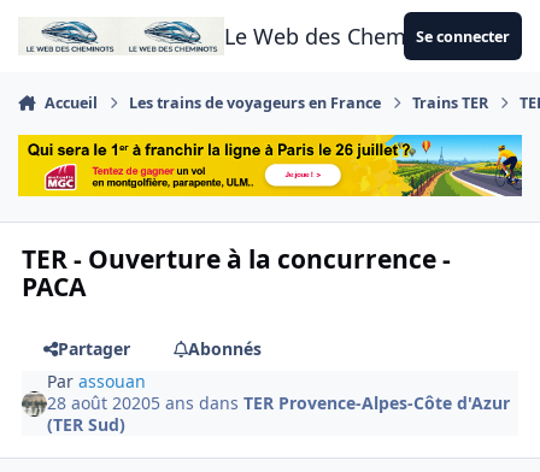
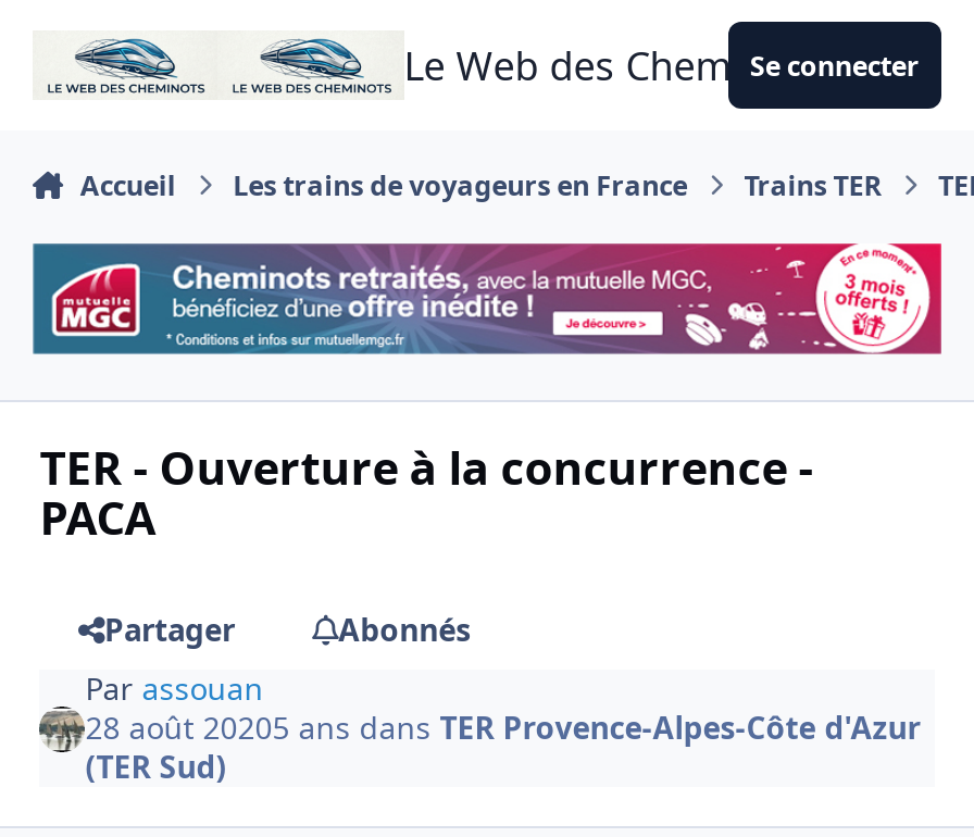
- [image]
+ [image]
